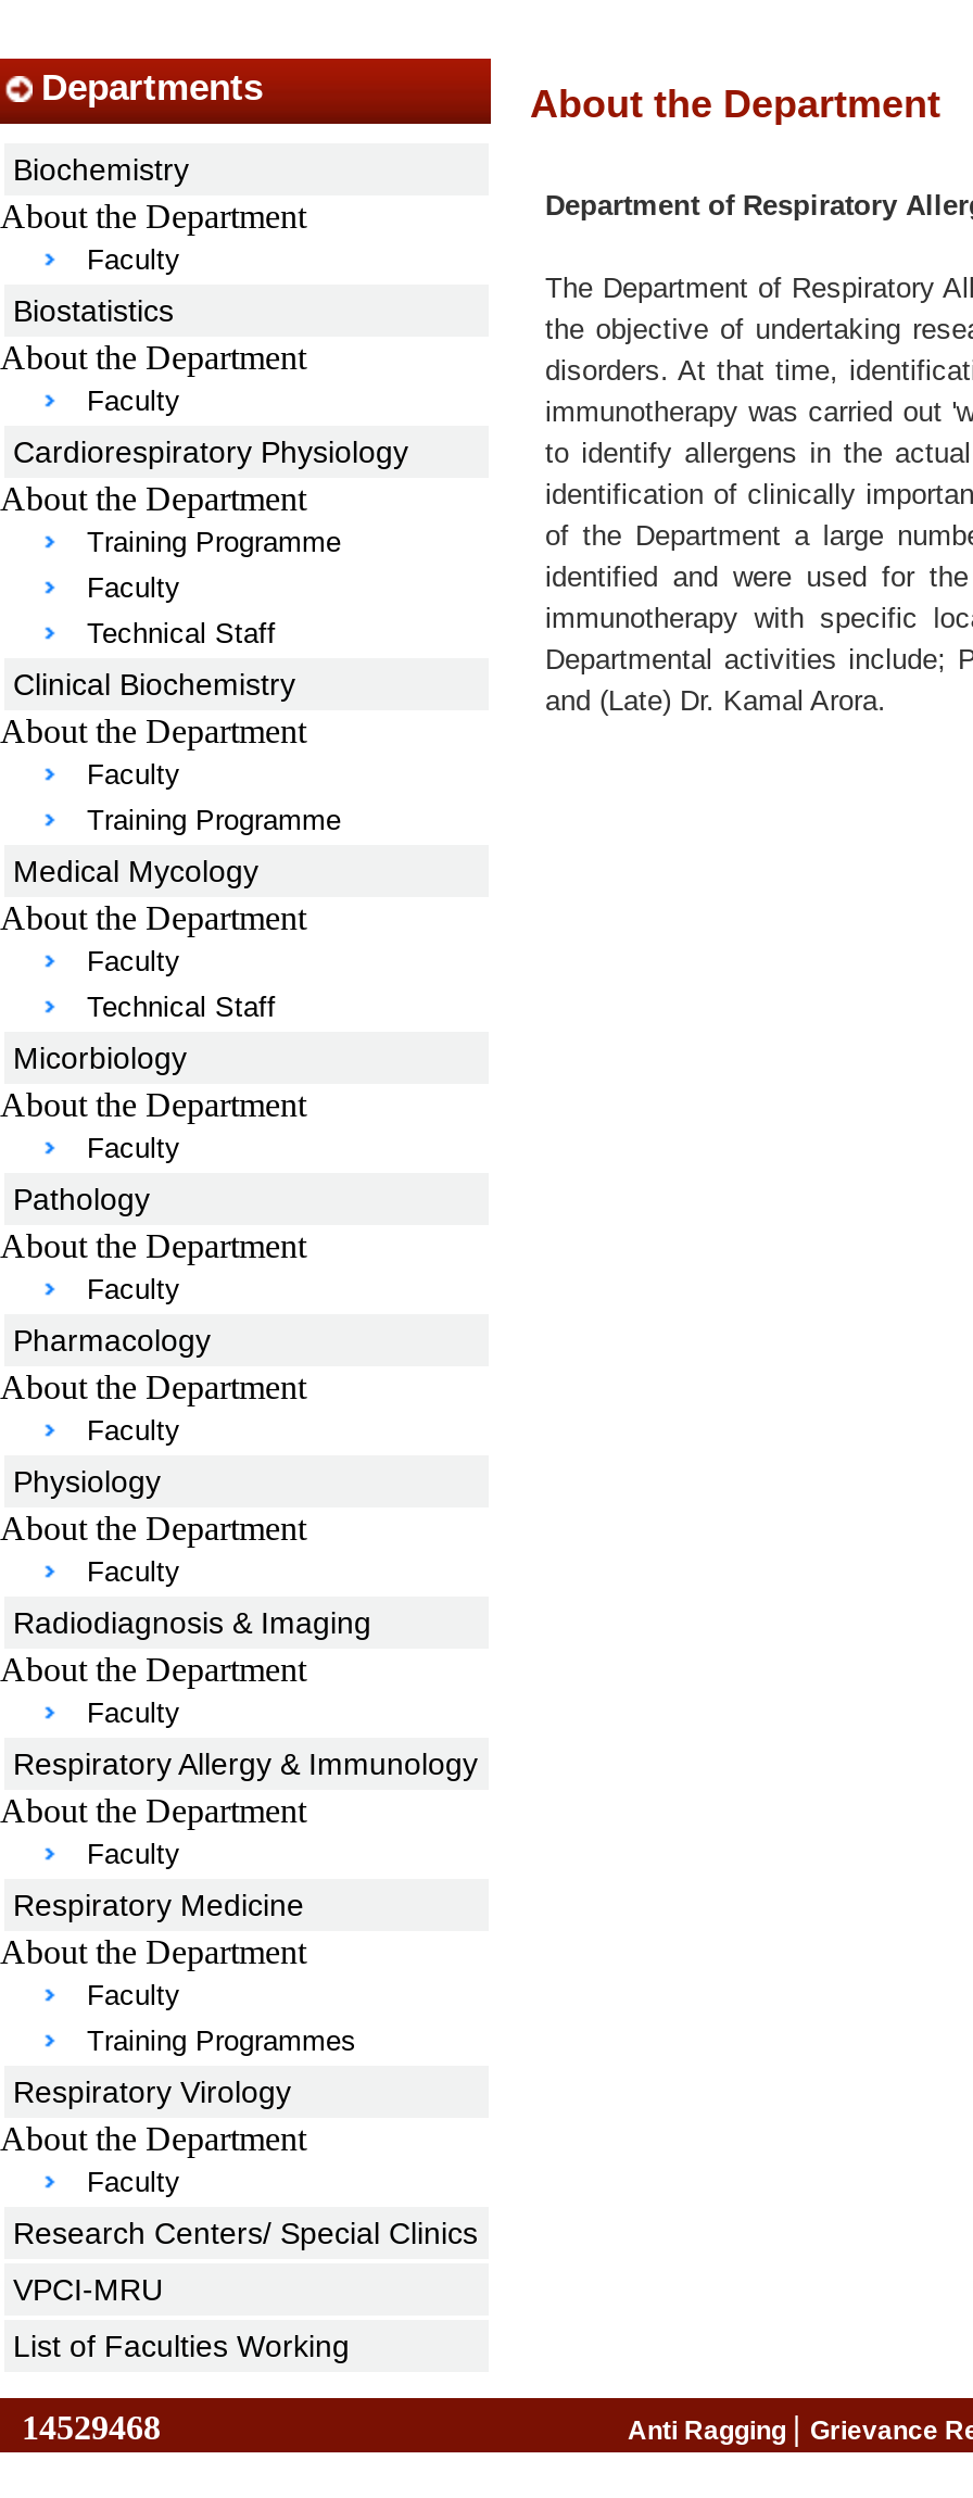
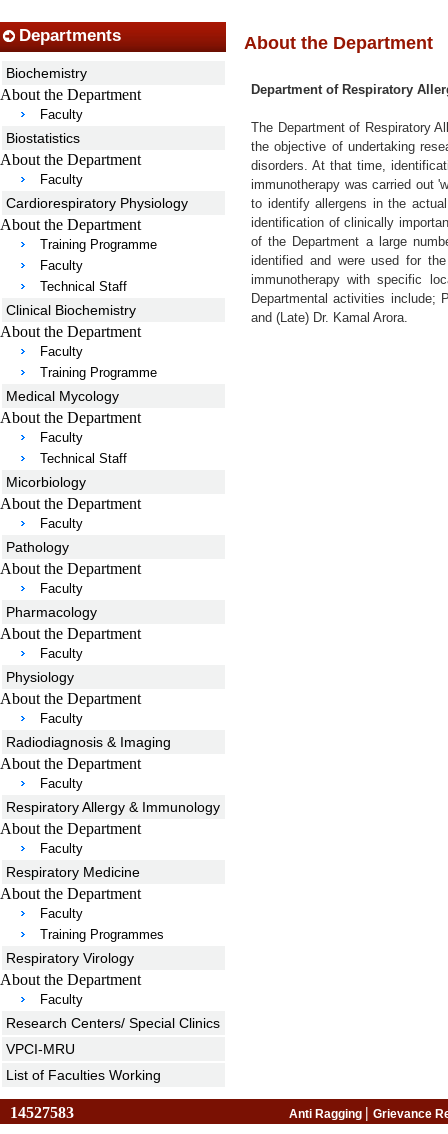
- 14529468
+ 14527583
